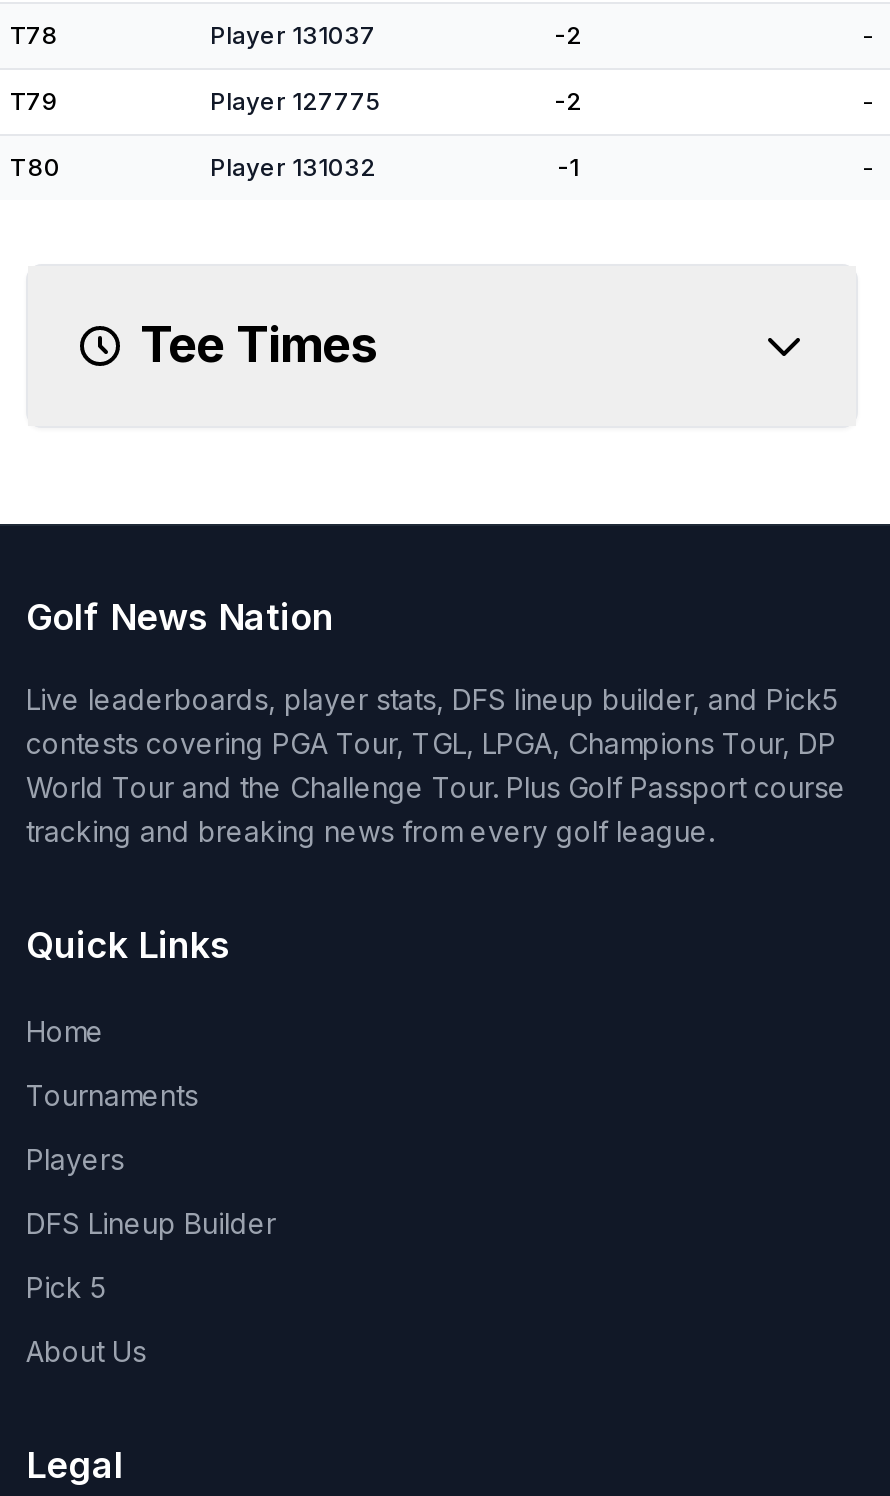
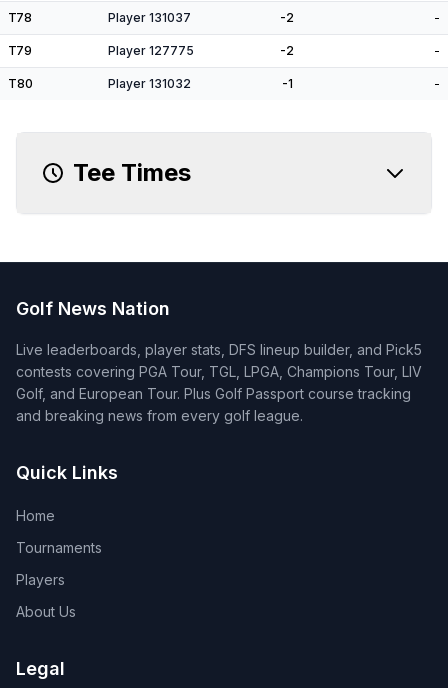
- contests covering PGA Tour, TGL, LPGA, Champions Tour, DP
- World Tour and the Challenge Tour. Plus Golf Passport course
- tracking and breaking news from every golf league.
+ contests covering PGA Tour, TGL, LPGA, Champions Tour, LIV
+ Golf, and European Tour. Plus Golf Passport course tracking
+ and breaking news from every golf league.

- DFS Lineup Builder
- Pick 5
